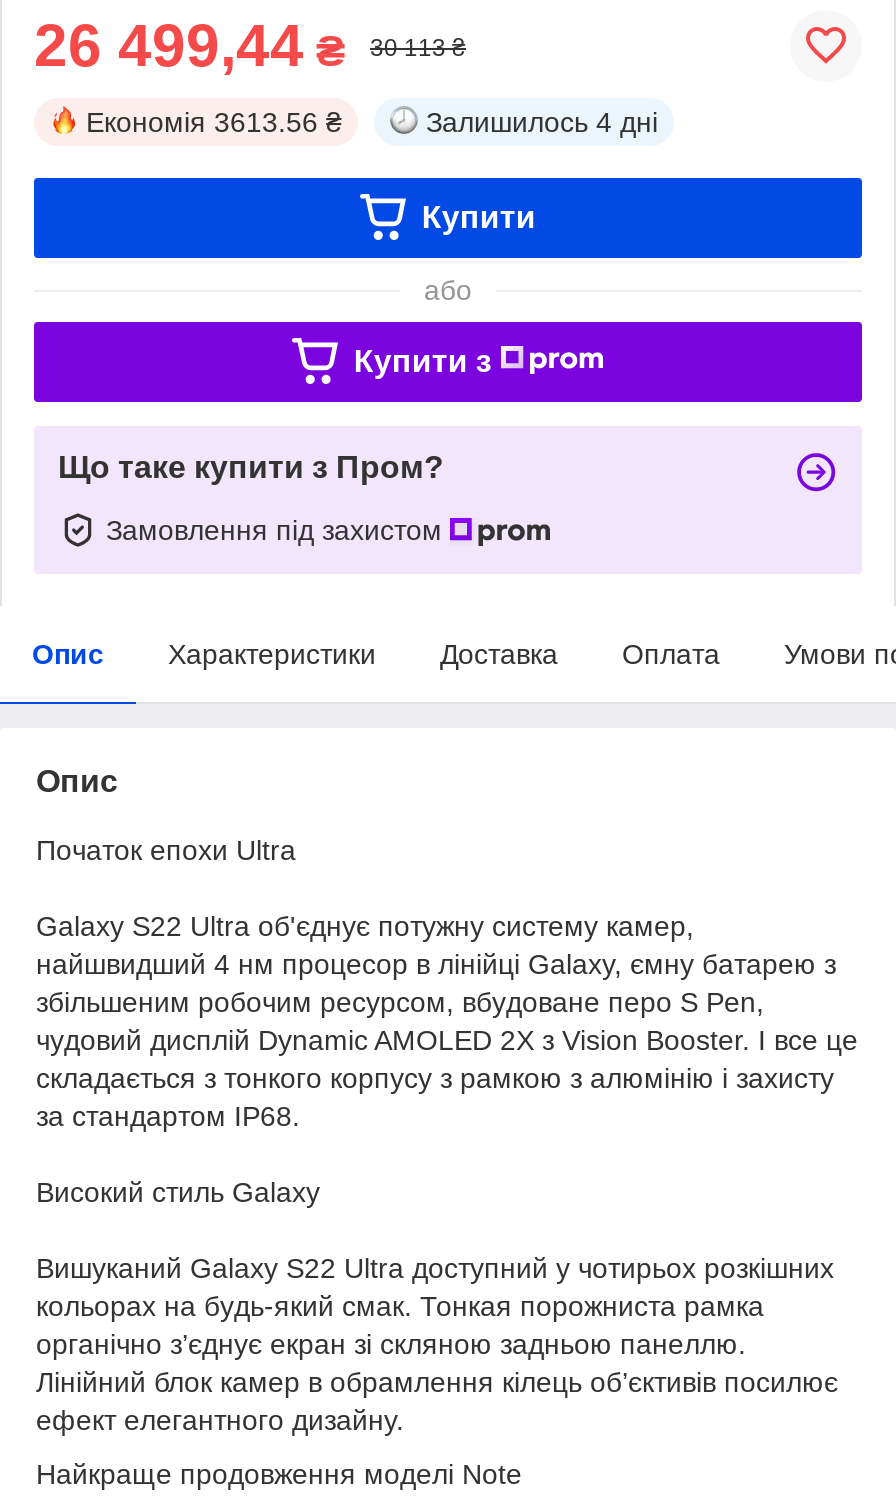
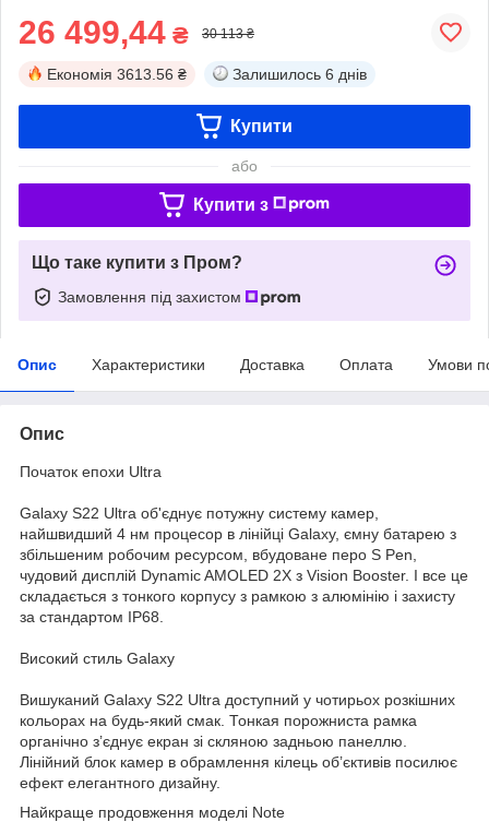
- Залишилось 4 дні
+ Залишилось 6 днів
